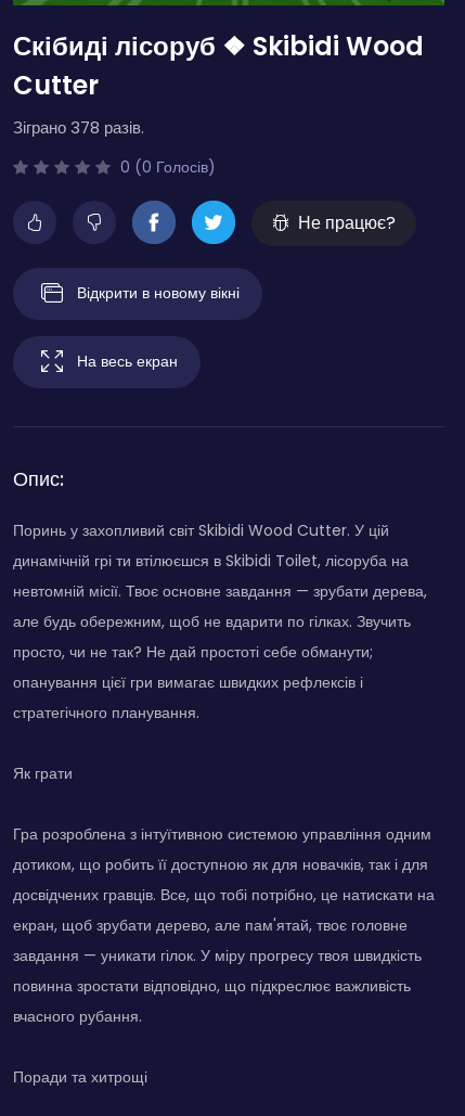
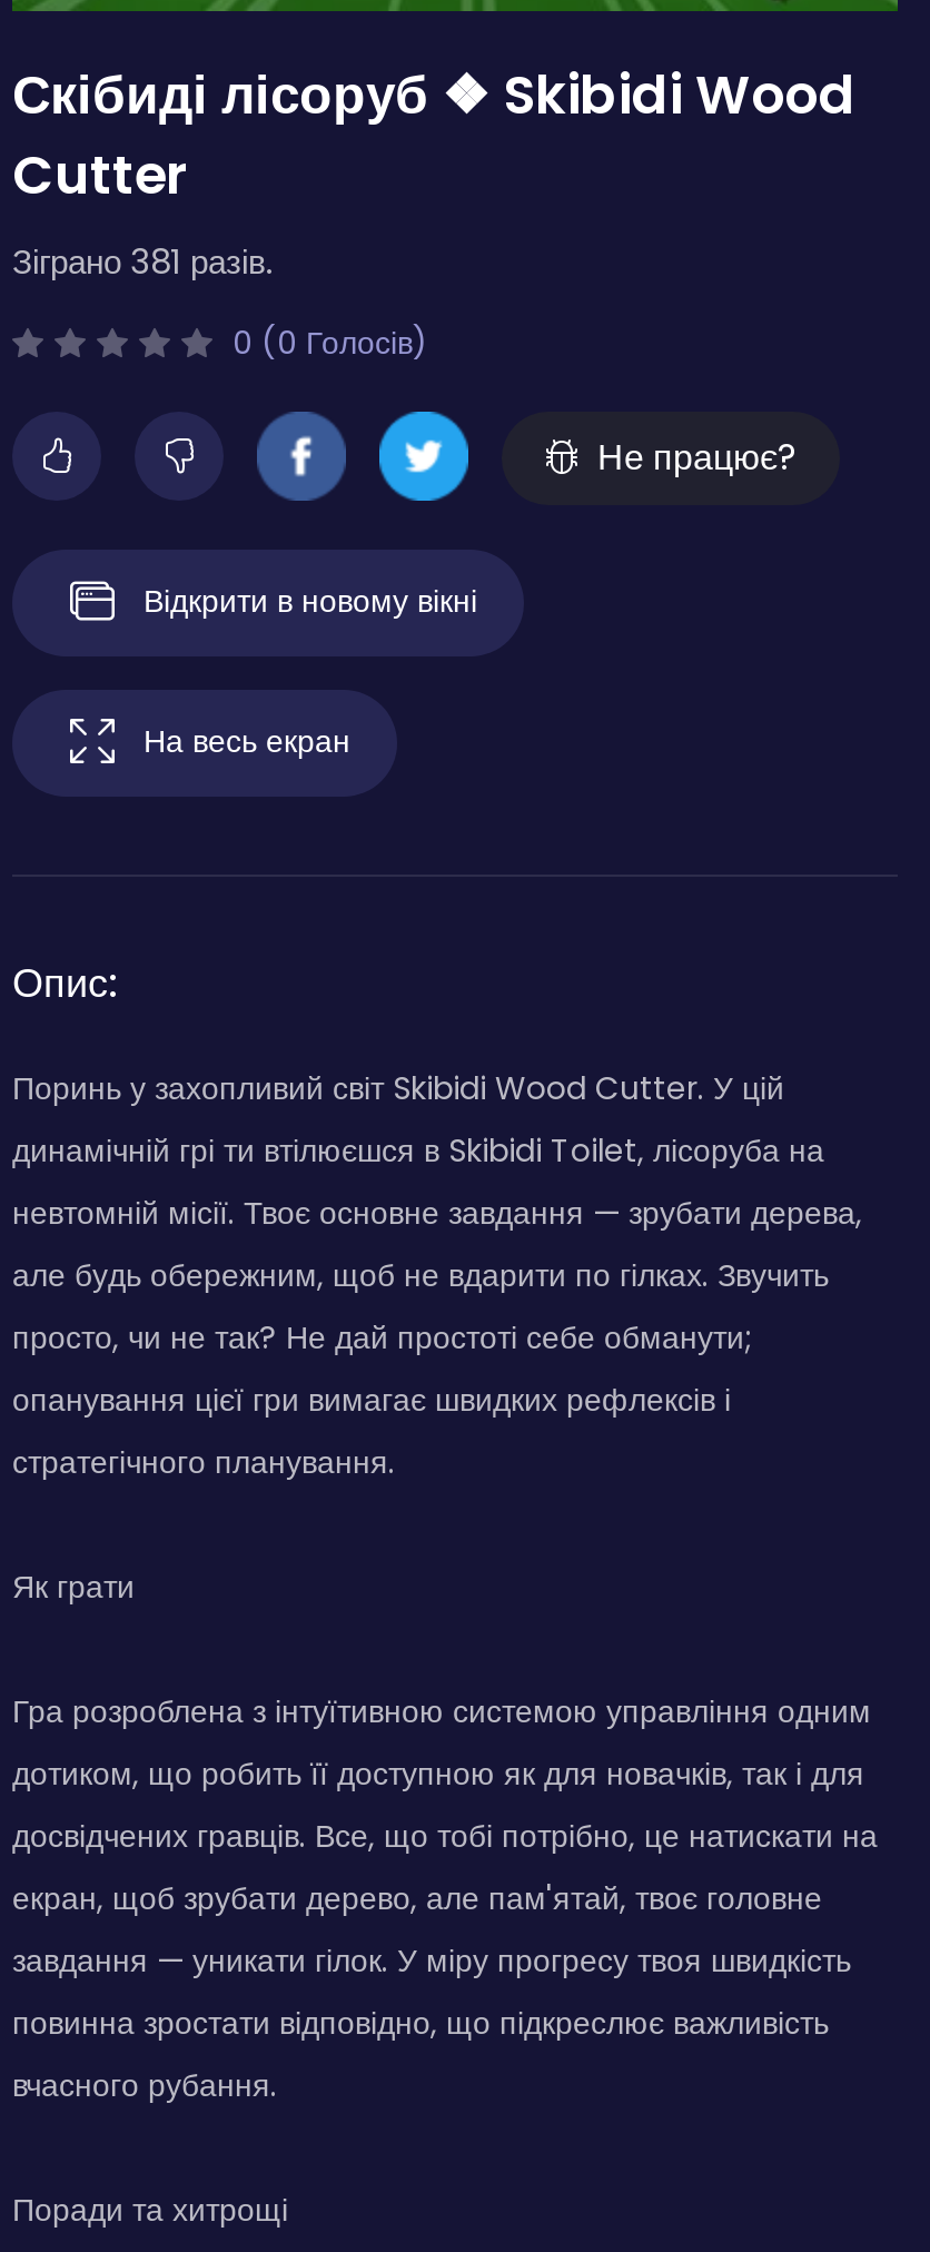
- Зіграно 378 разів.
+ Зіграно 381 разів.
